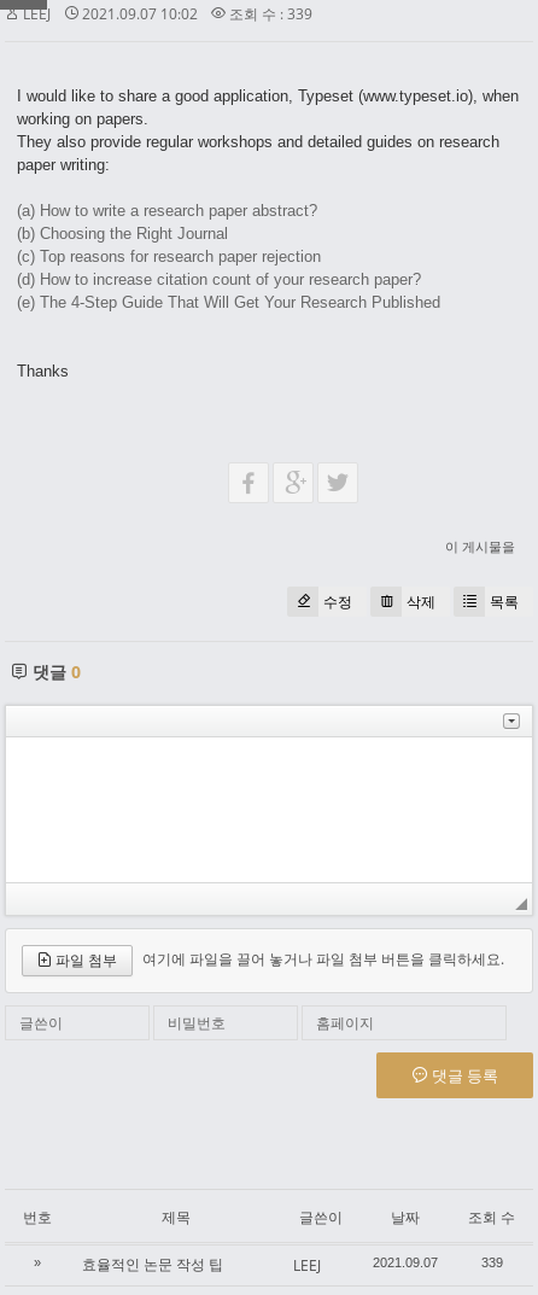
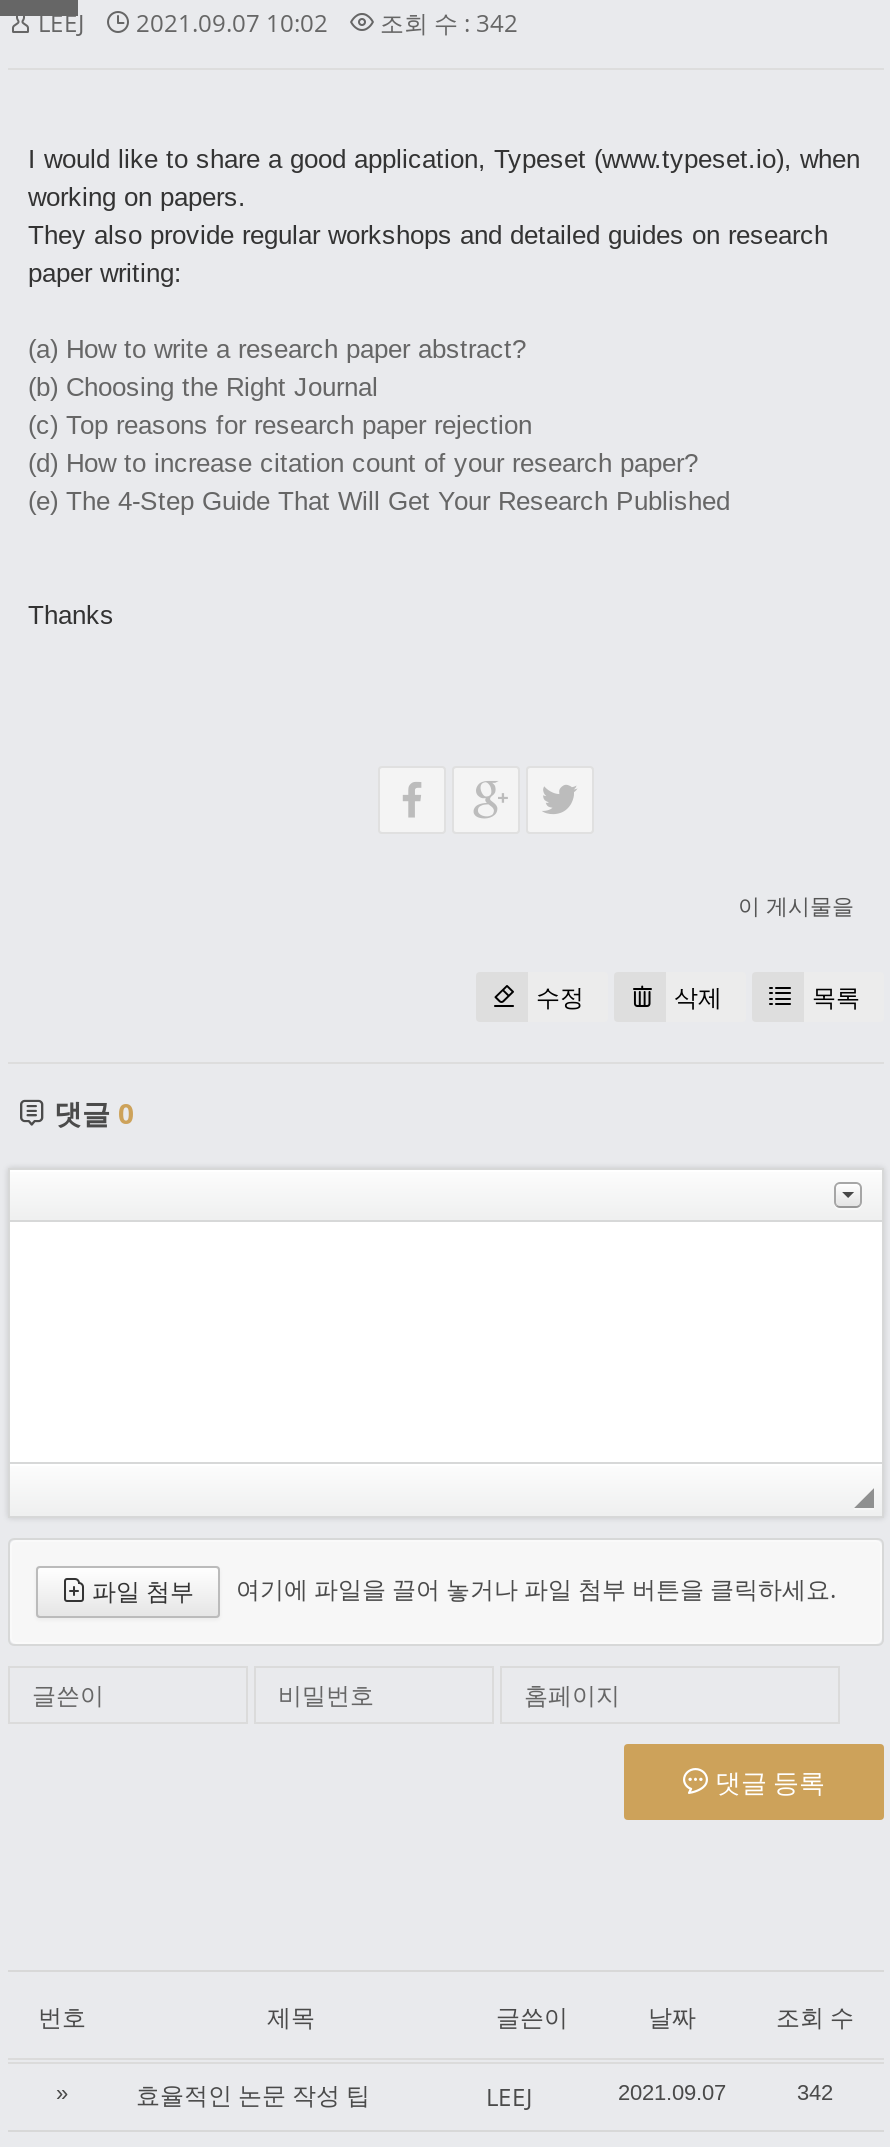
- 조회 수 : 339
+ 조회 수 : 342

- 339
+ 342
